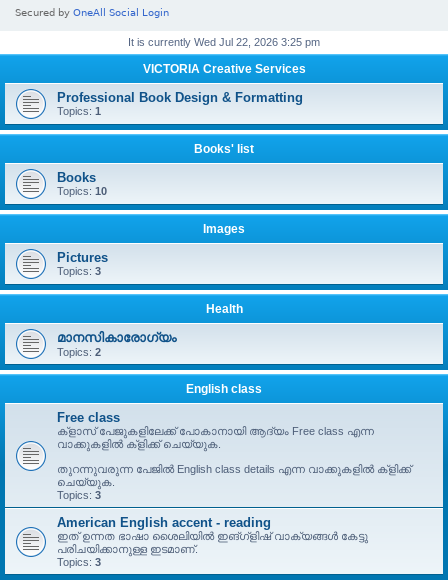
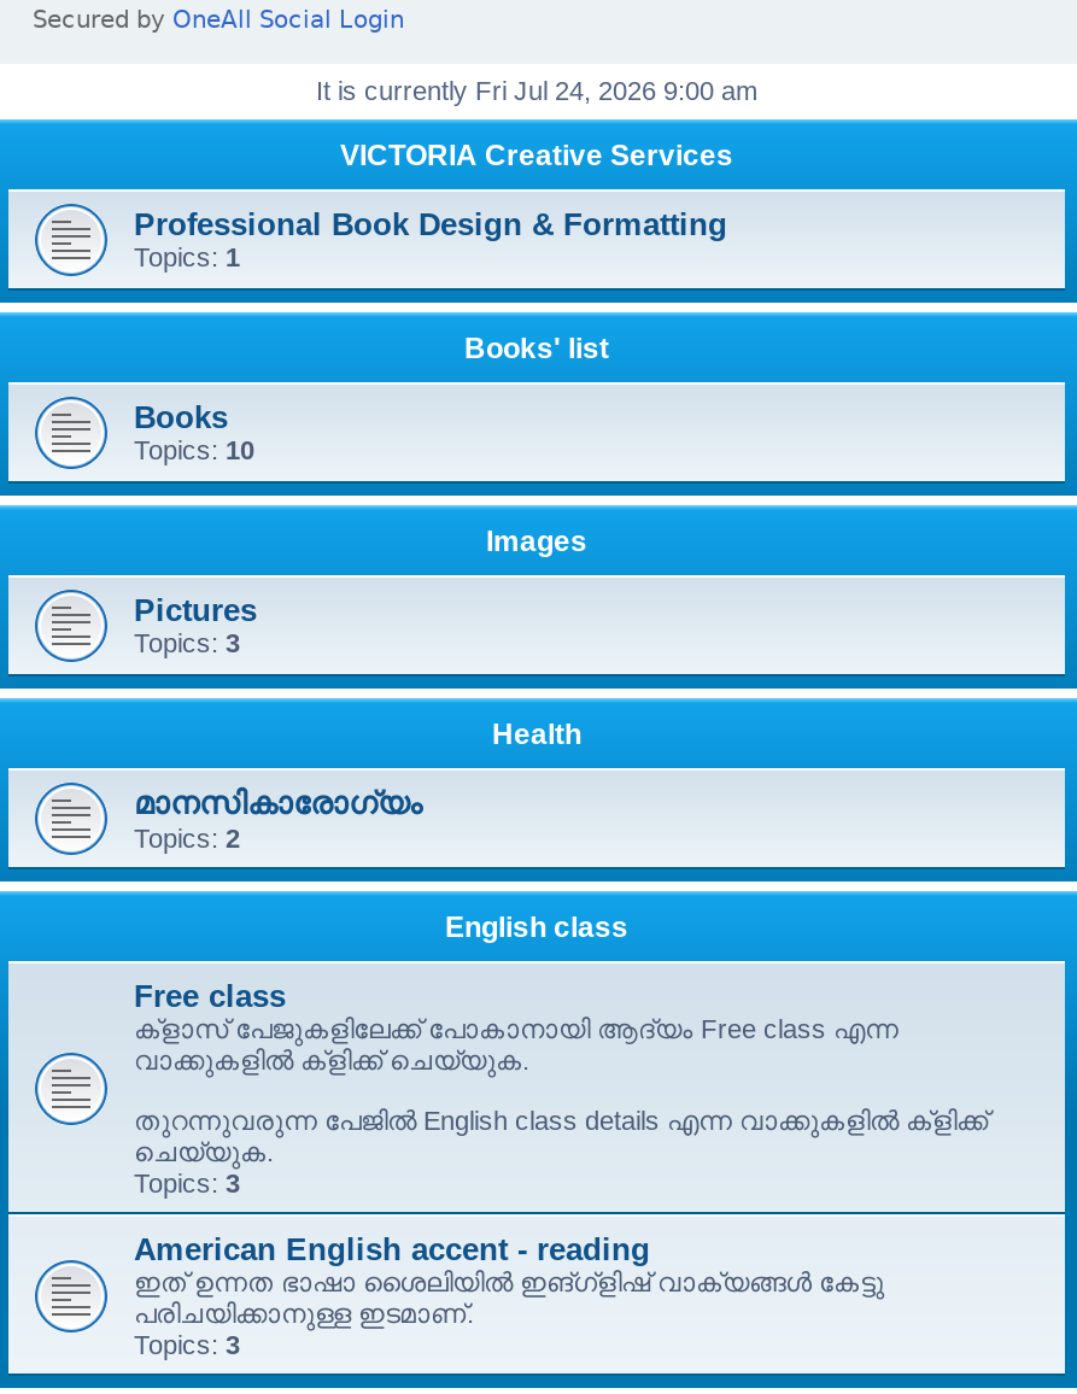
- It is currently Wed Jul 22, 2026 3:25 pm
+ It is currently Fri Jul 24, 2026 9:00 am
